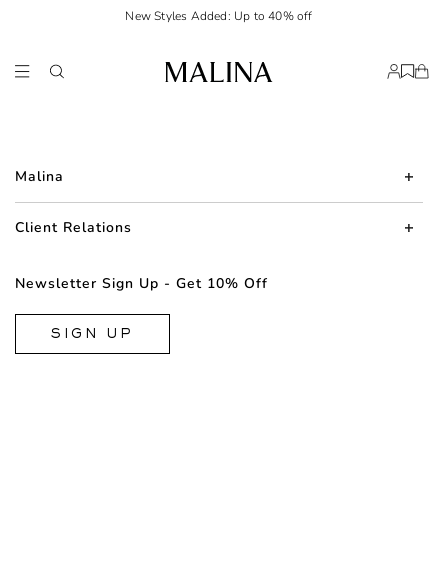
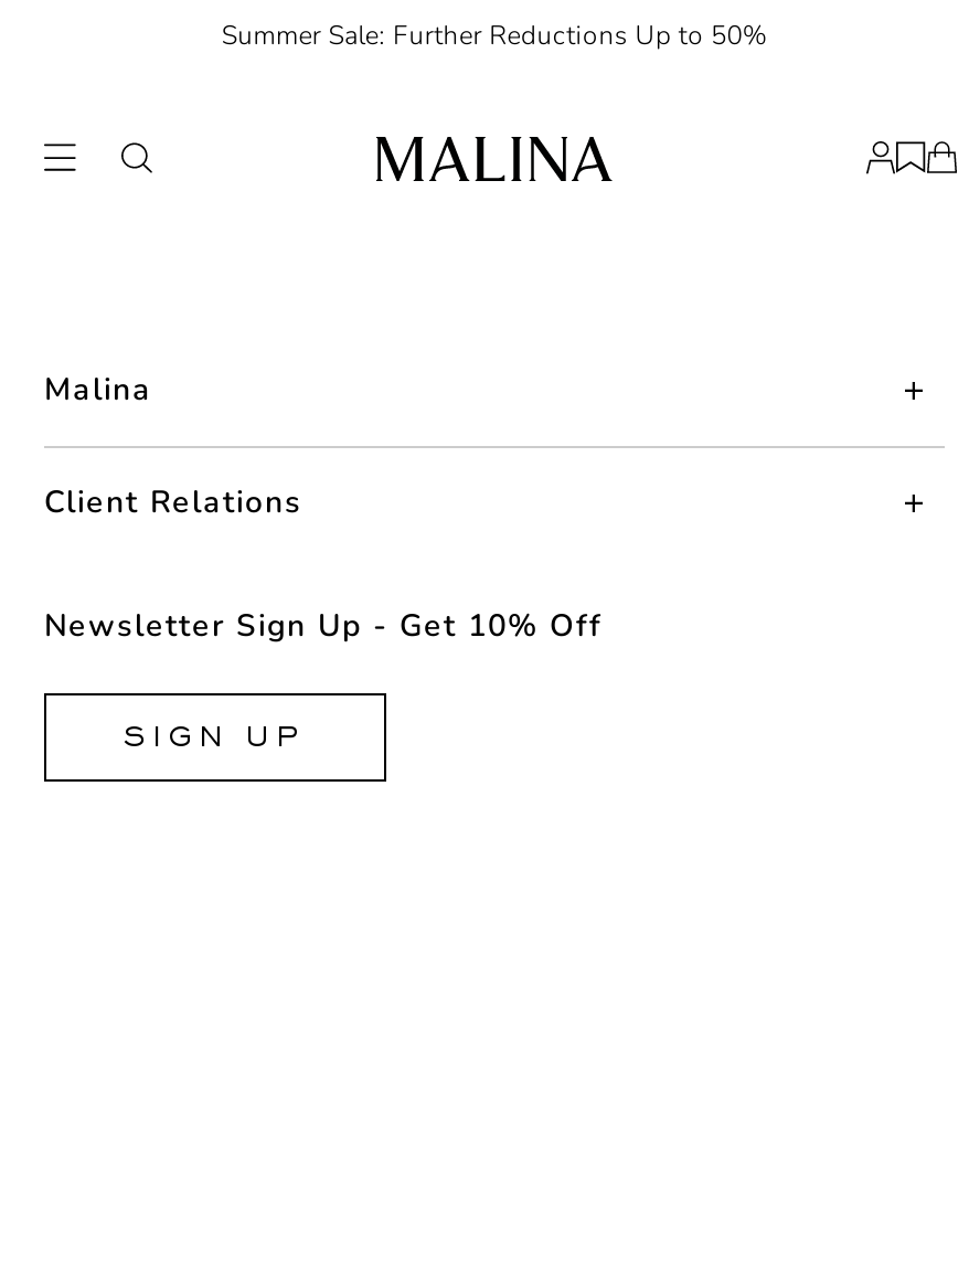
- New Styles Added: Up to 40% off
+ Summer Sale: Further Reductions Up to 50%
